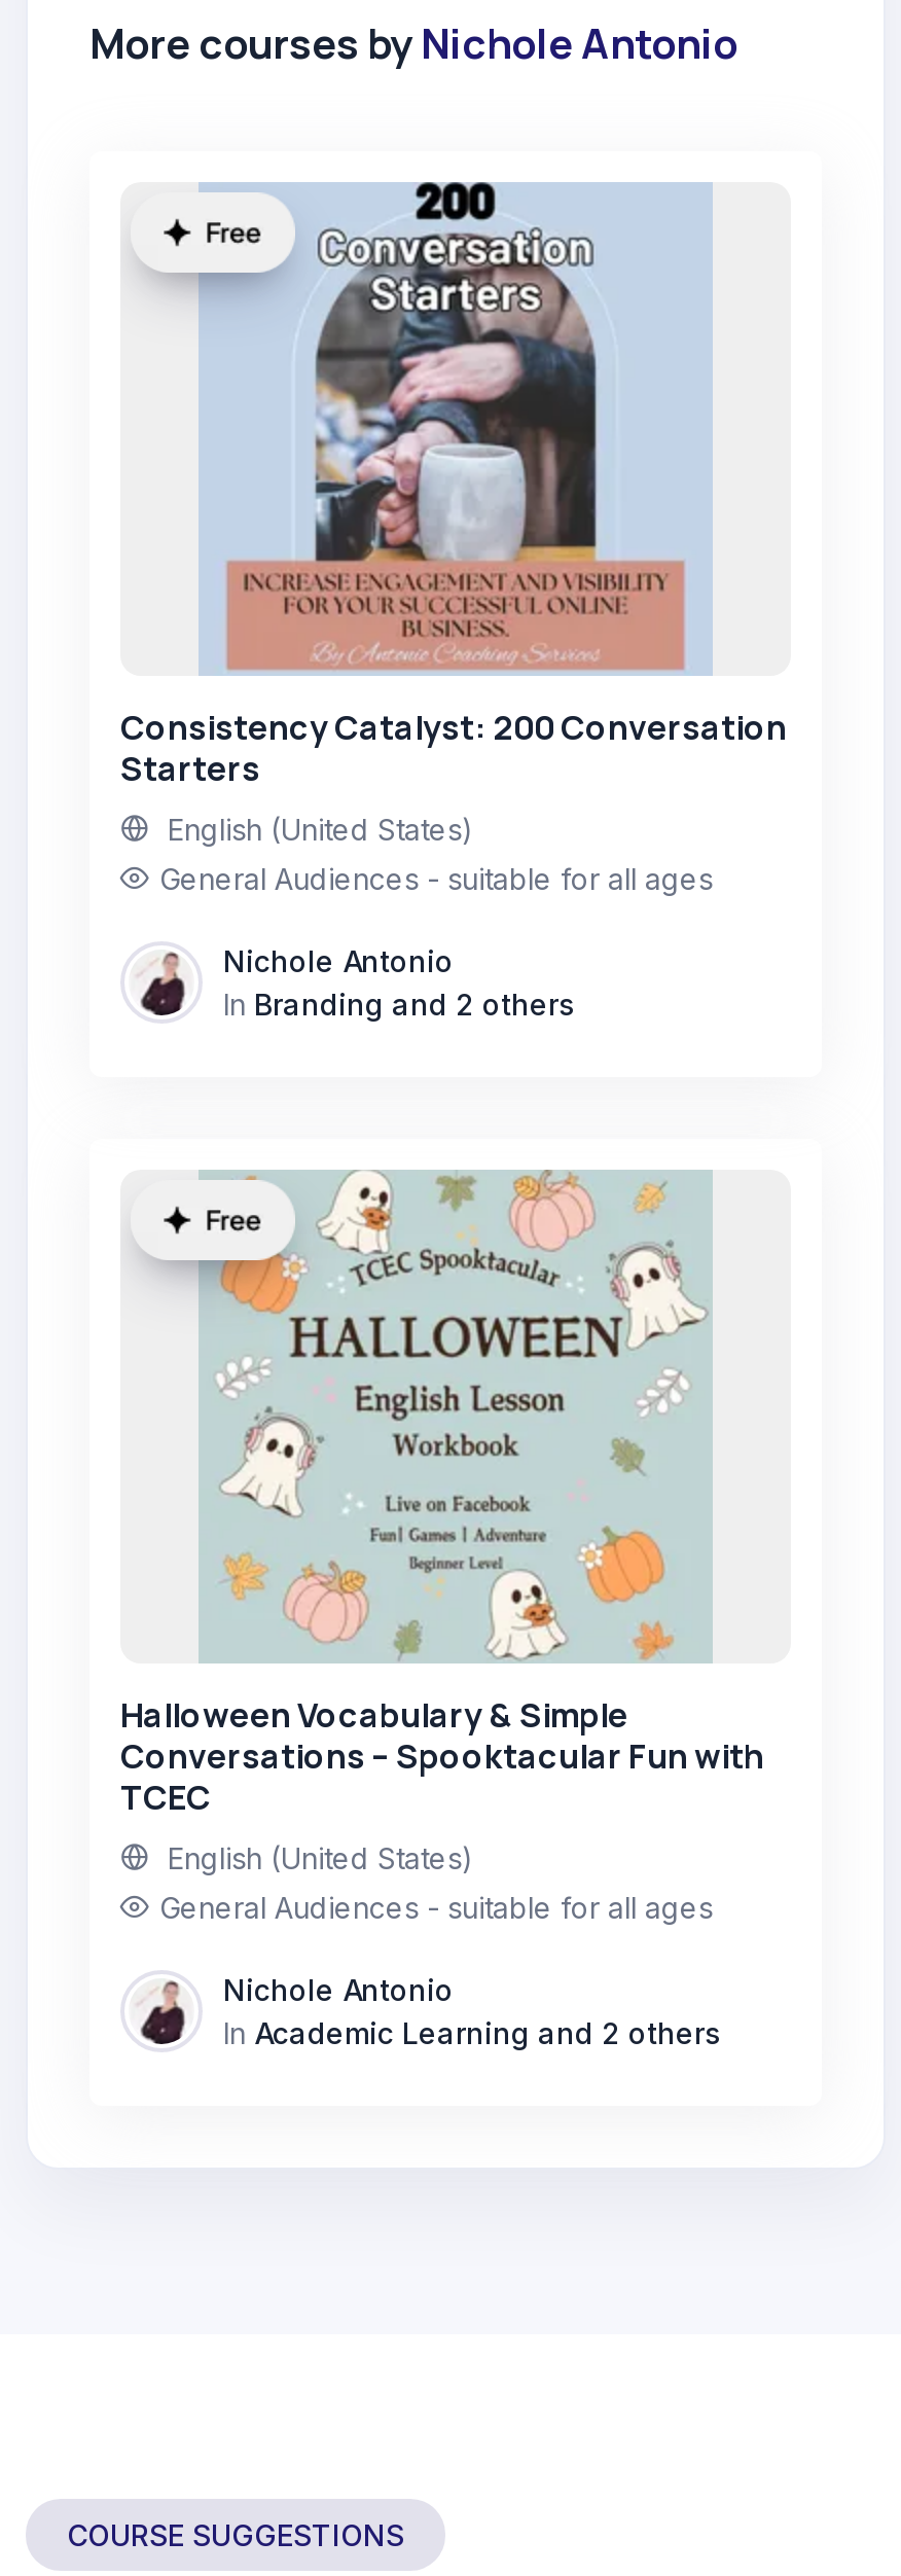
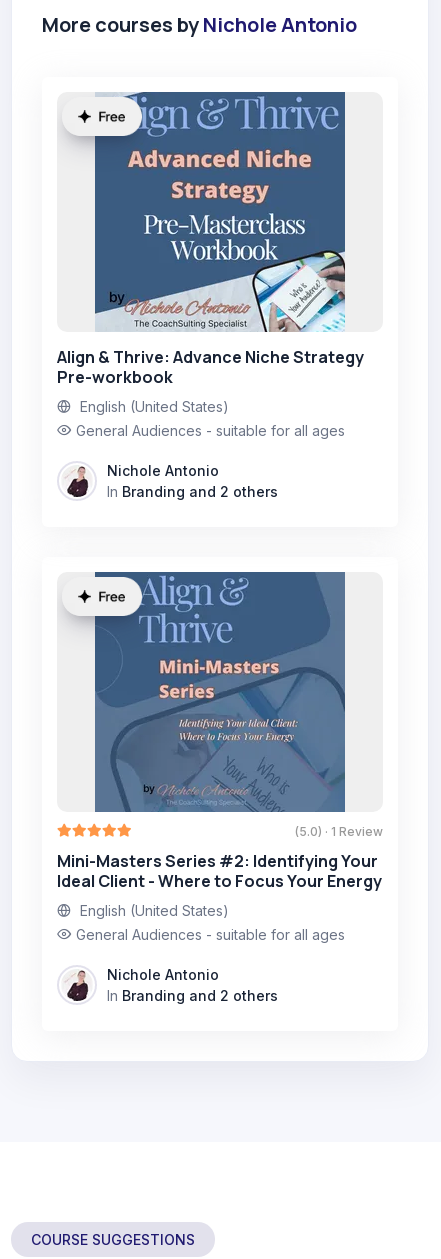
- [image]
- Consistency Catalyst: 200 Conversation
- Starters
+ [image]
+ Align & Thrive: Advance Niche Strategy
+ Pre-workbook

- [image]
- Halloween Vocabulary & Simple
- Conversations – Spooktacular Fun with
- TCEC
+ [image]
+ (5.0) · 1 Review
+ Mini-Masters Series #2: Identifying Your
+ Ideal Client - Where to Focus Your Energy

- In Academic Learning and 2 others
+ In Branding and 2 others
